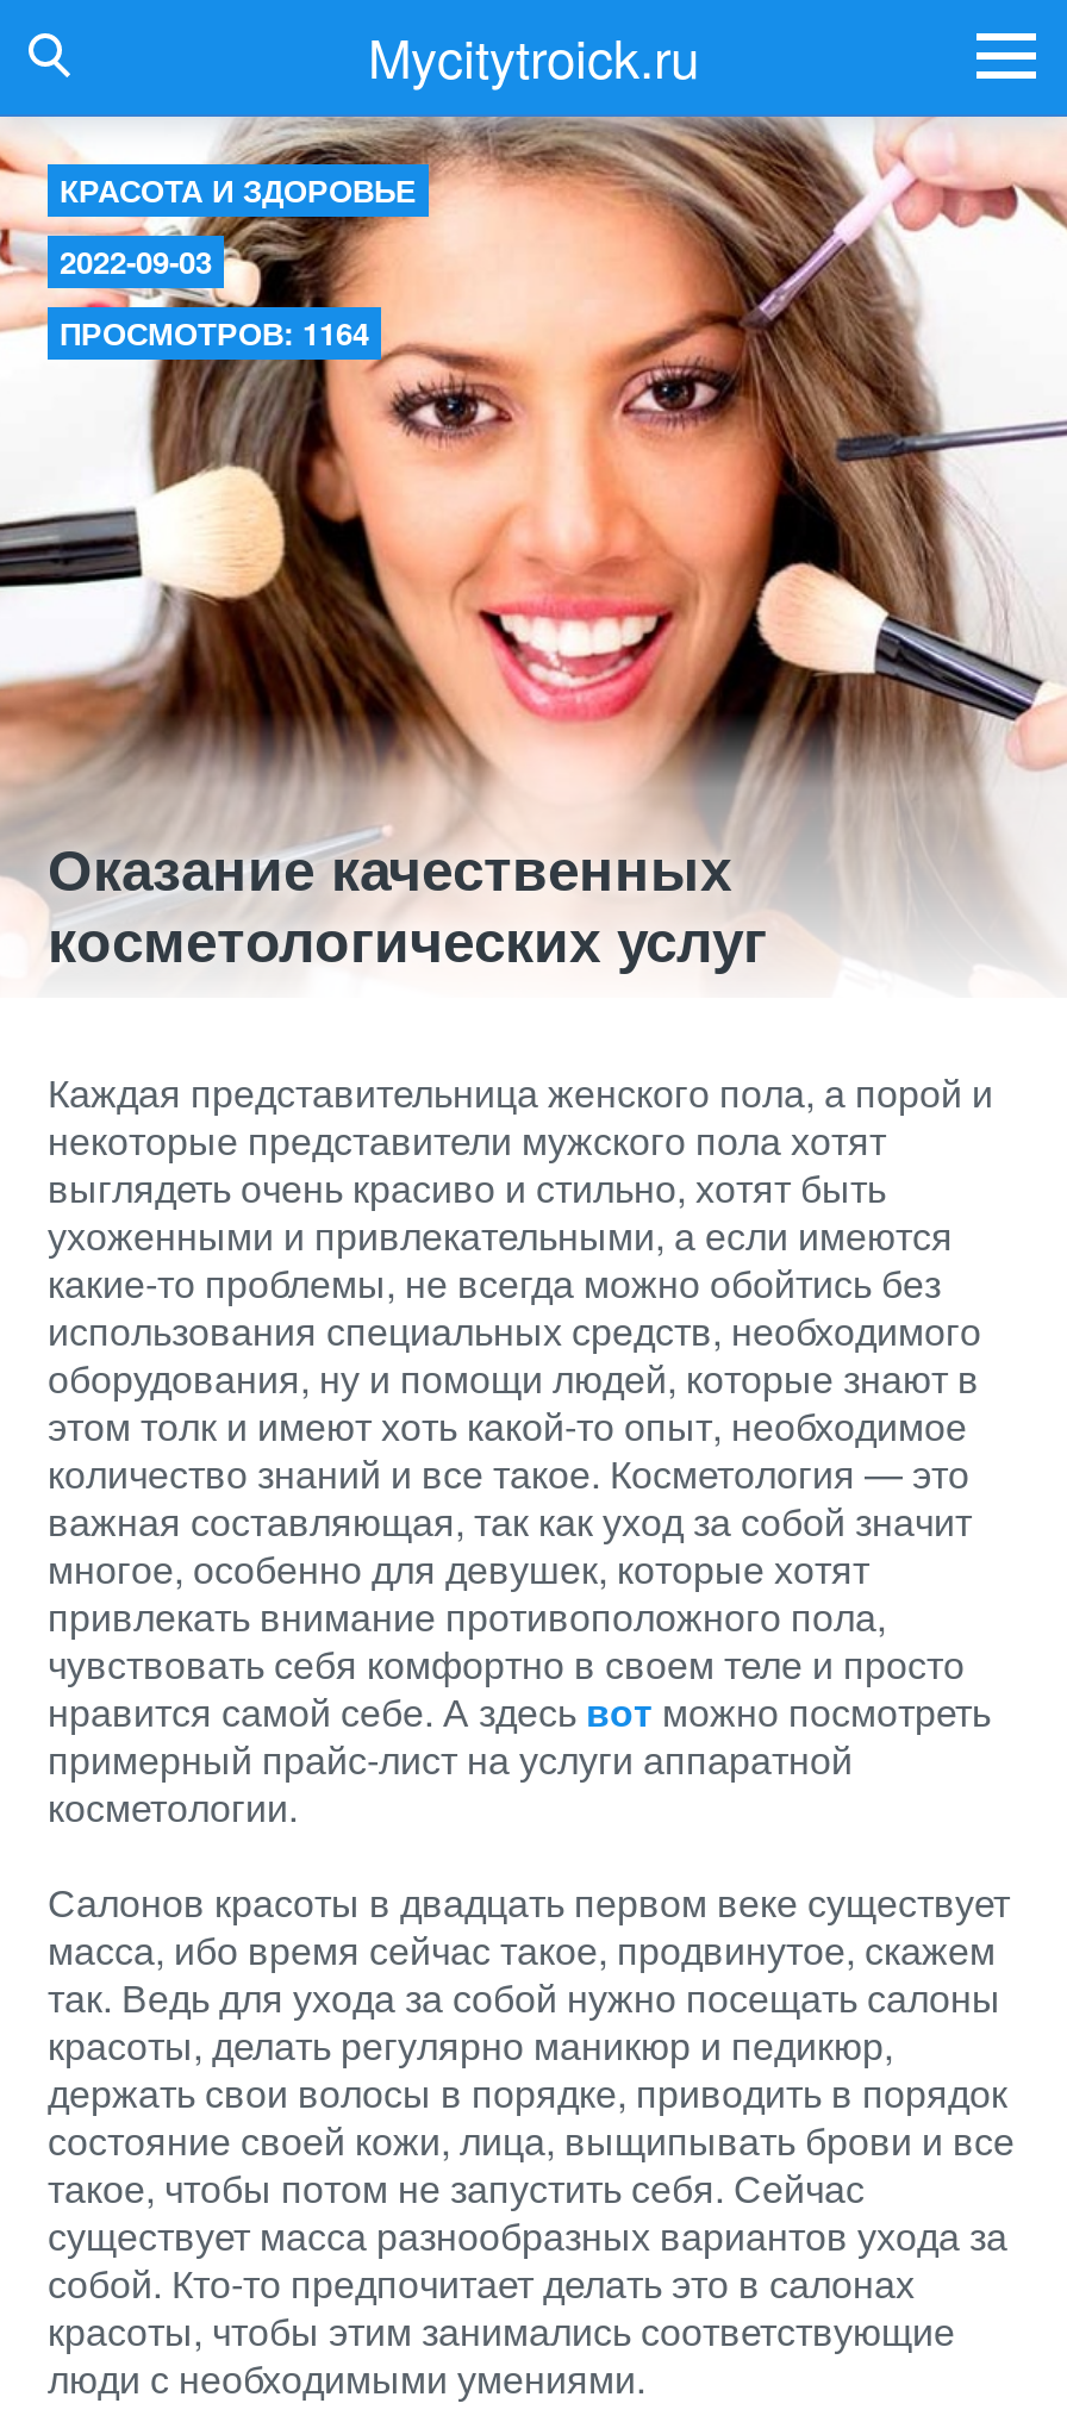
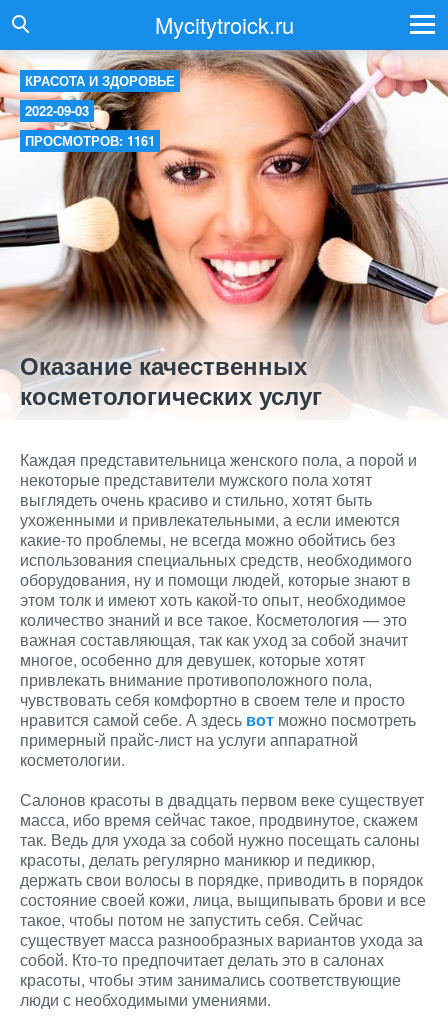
- ПРОСМОТРОВ: 1164
+ ПРОСМОТРОВ: 1161
